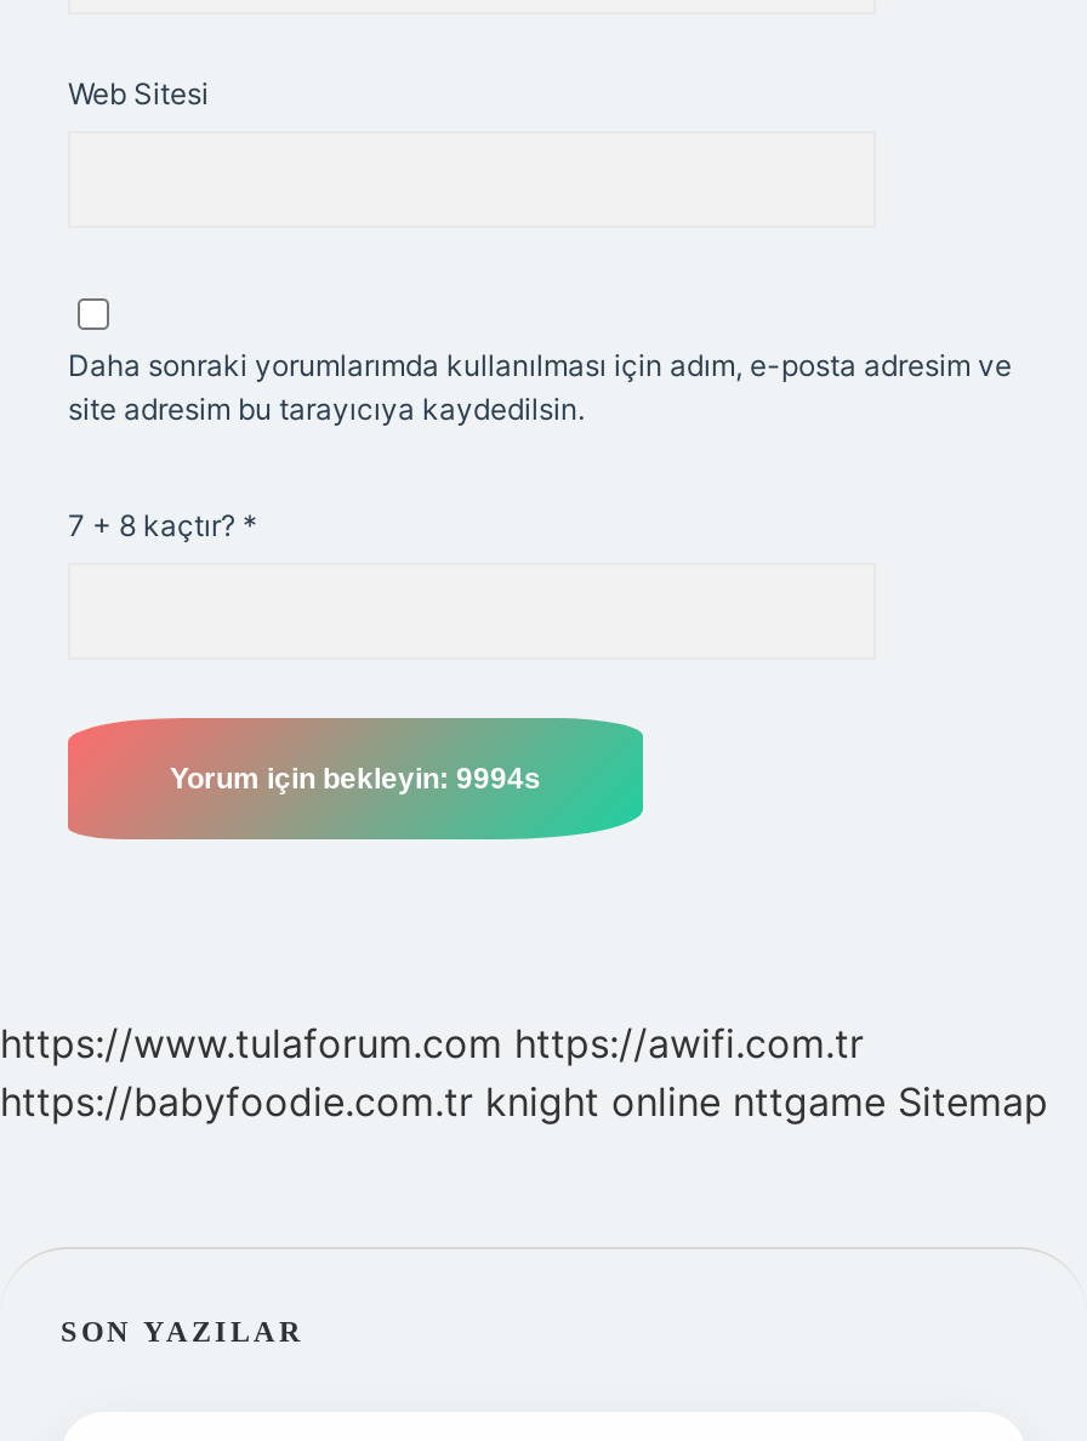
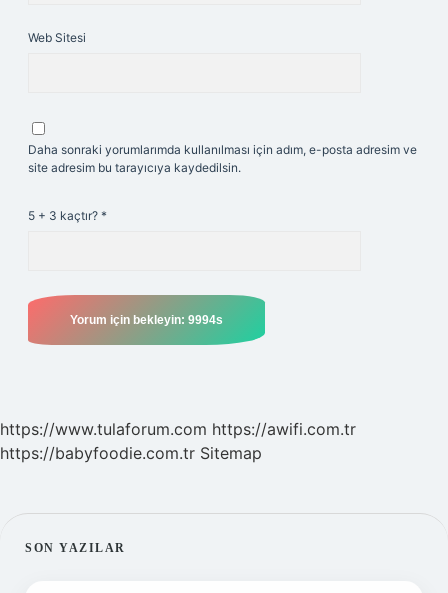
- 7 + 8 kaçtır? *
+ 5 + 3 kaçtır? *

- https://babyfoodie.com.tr knight online nttgame Sitemap
+ https://babyfoodie.com.tr Sitemap
